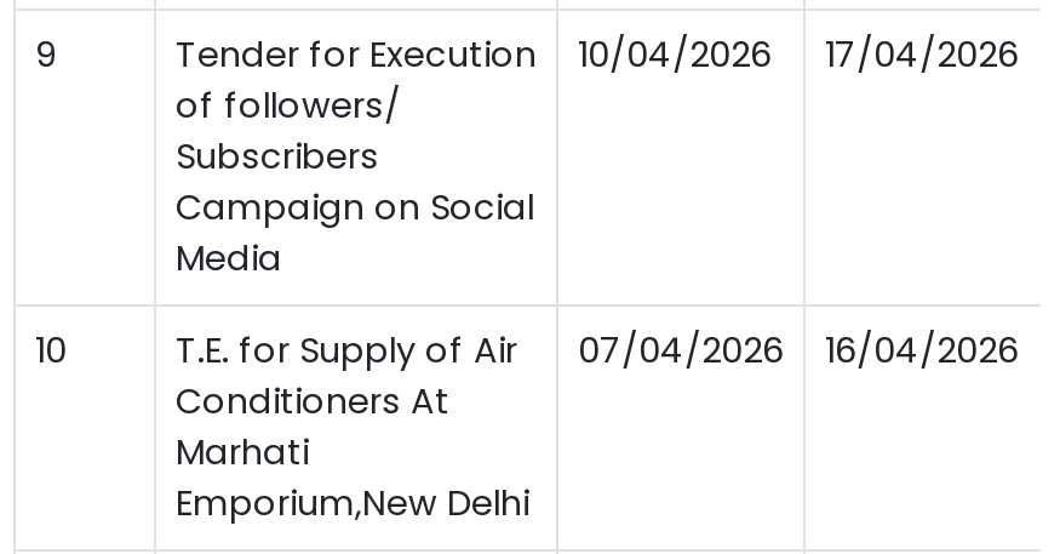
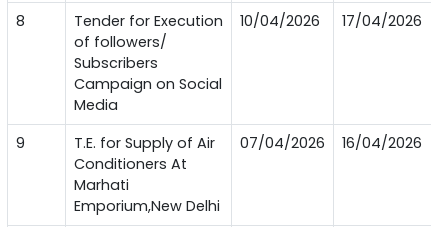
- 9
+ 8

- 10
+ 9
